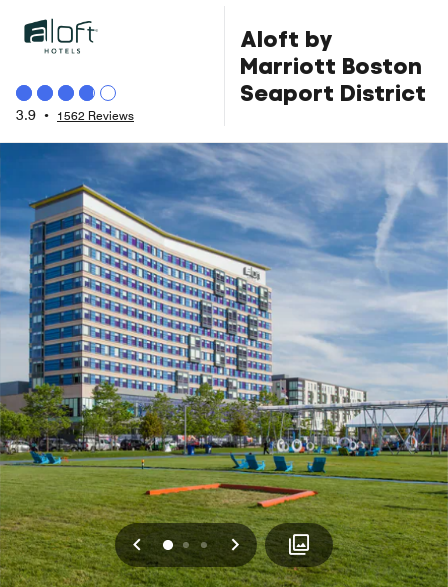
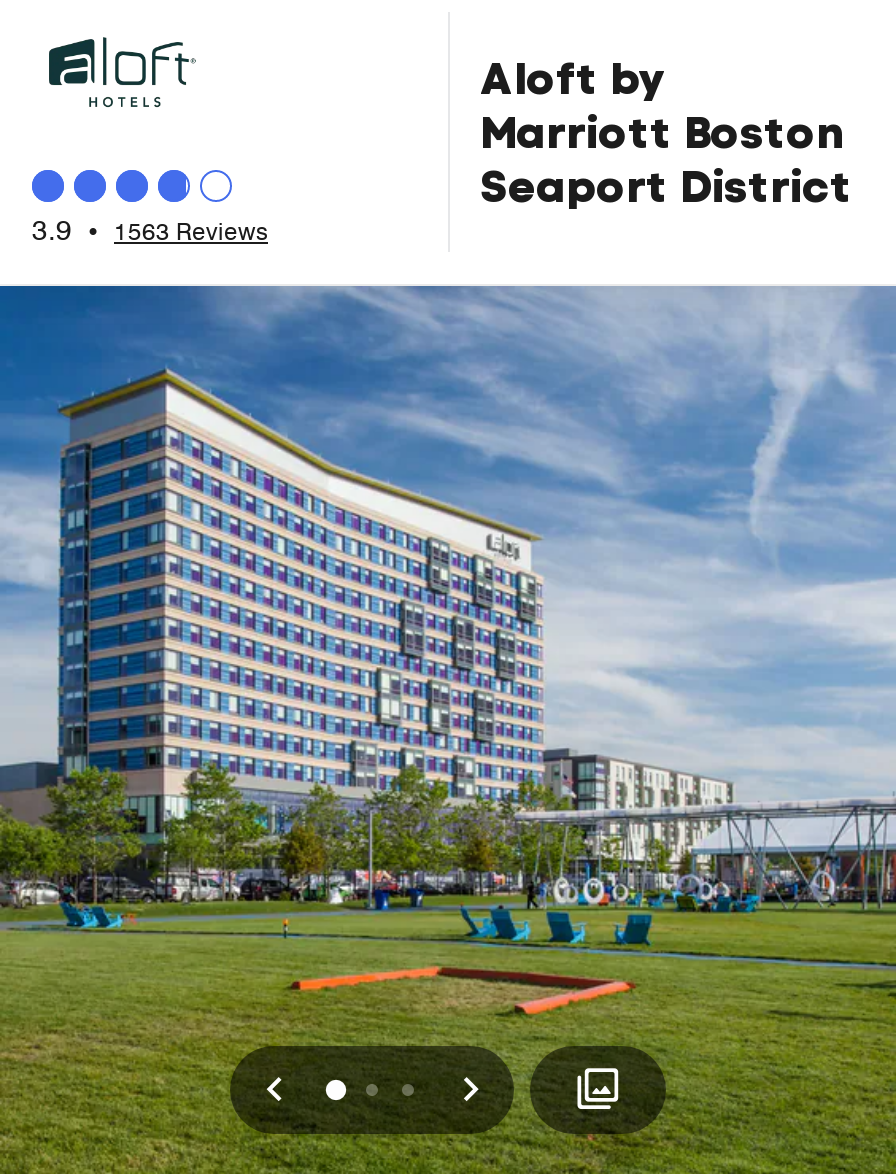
- 3.9 • 1562 Reviews
+ 3.9 • 1563 Reviews
